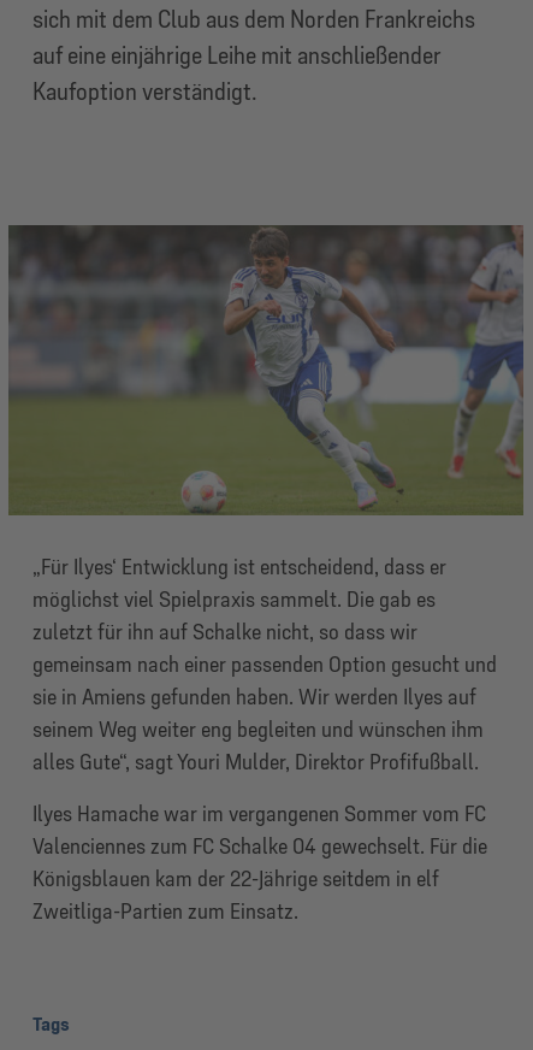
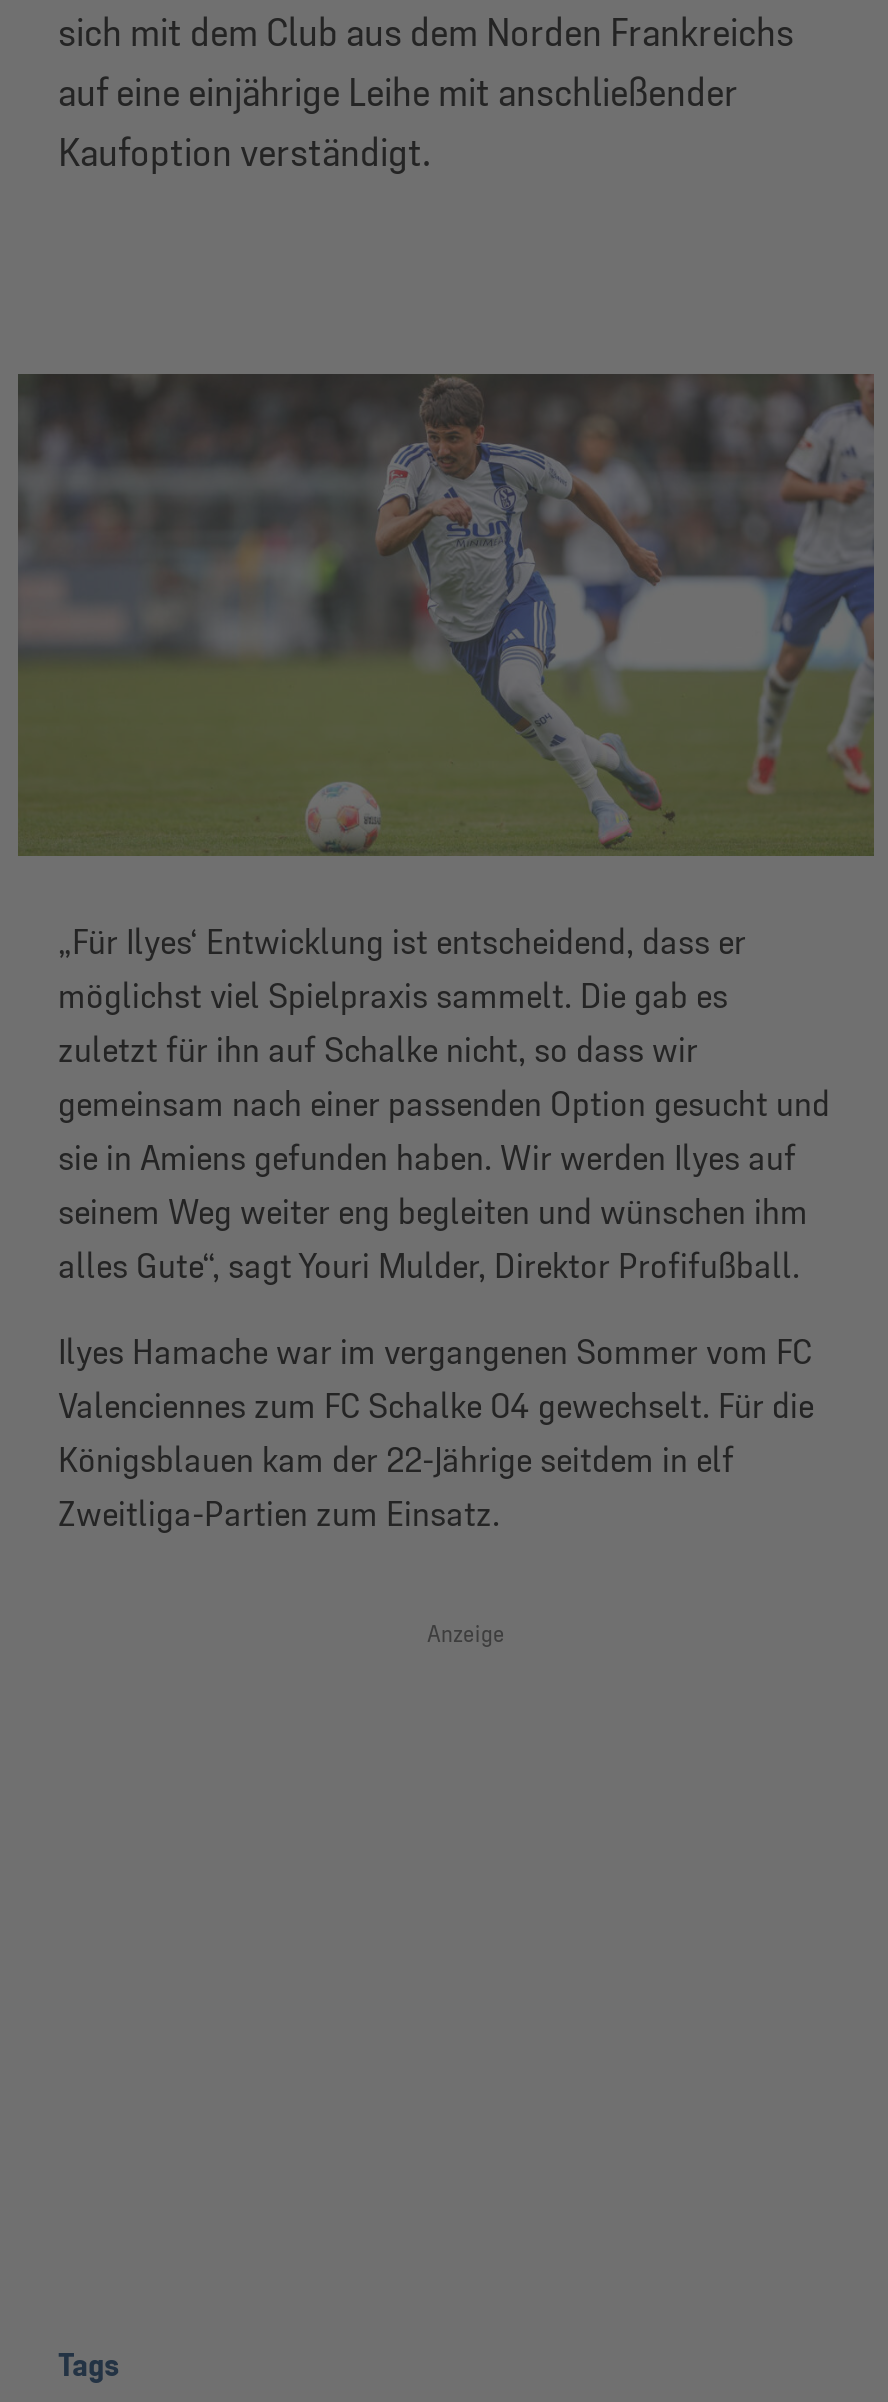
+ Anzeige
